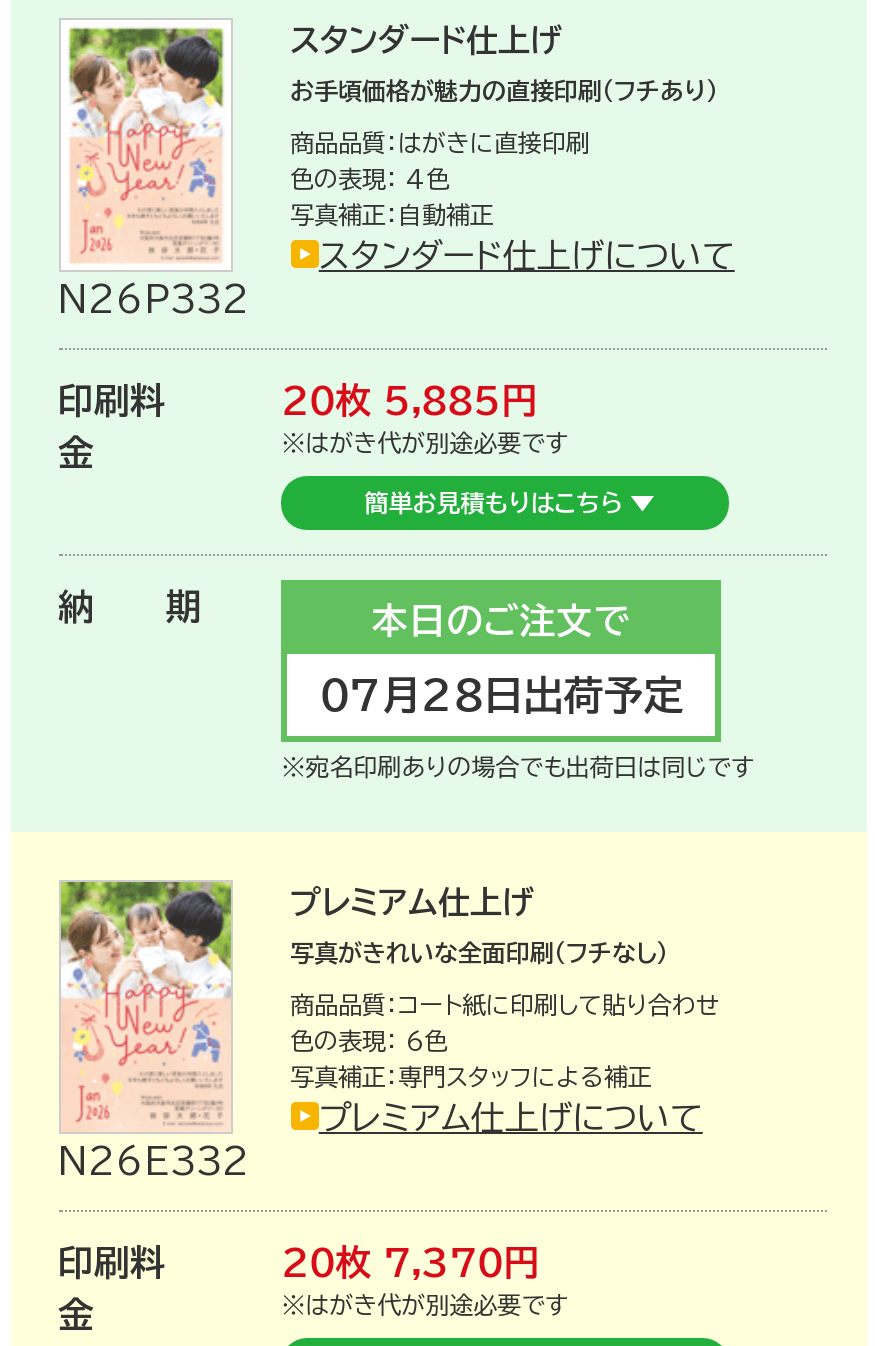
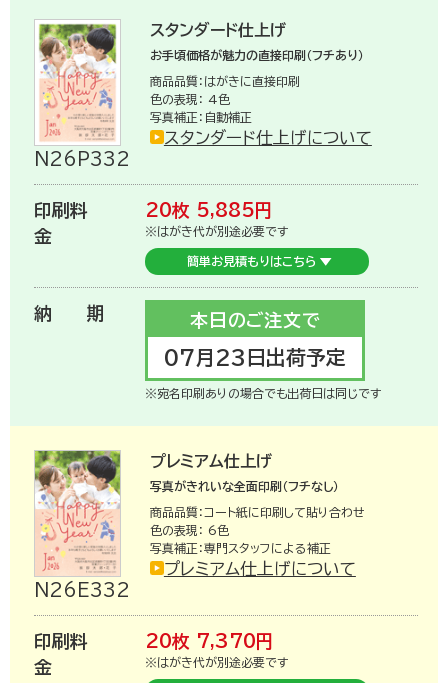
- 07月28日出荷予定
+ 07月23日出荷予定
